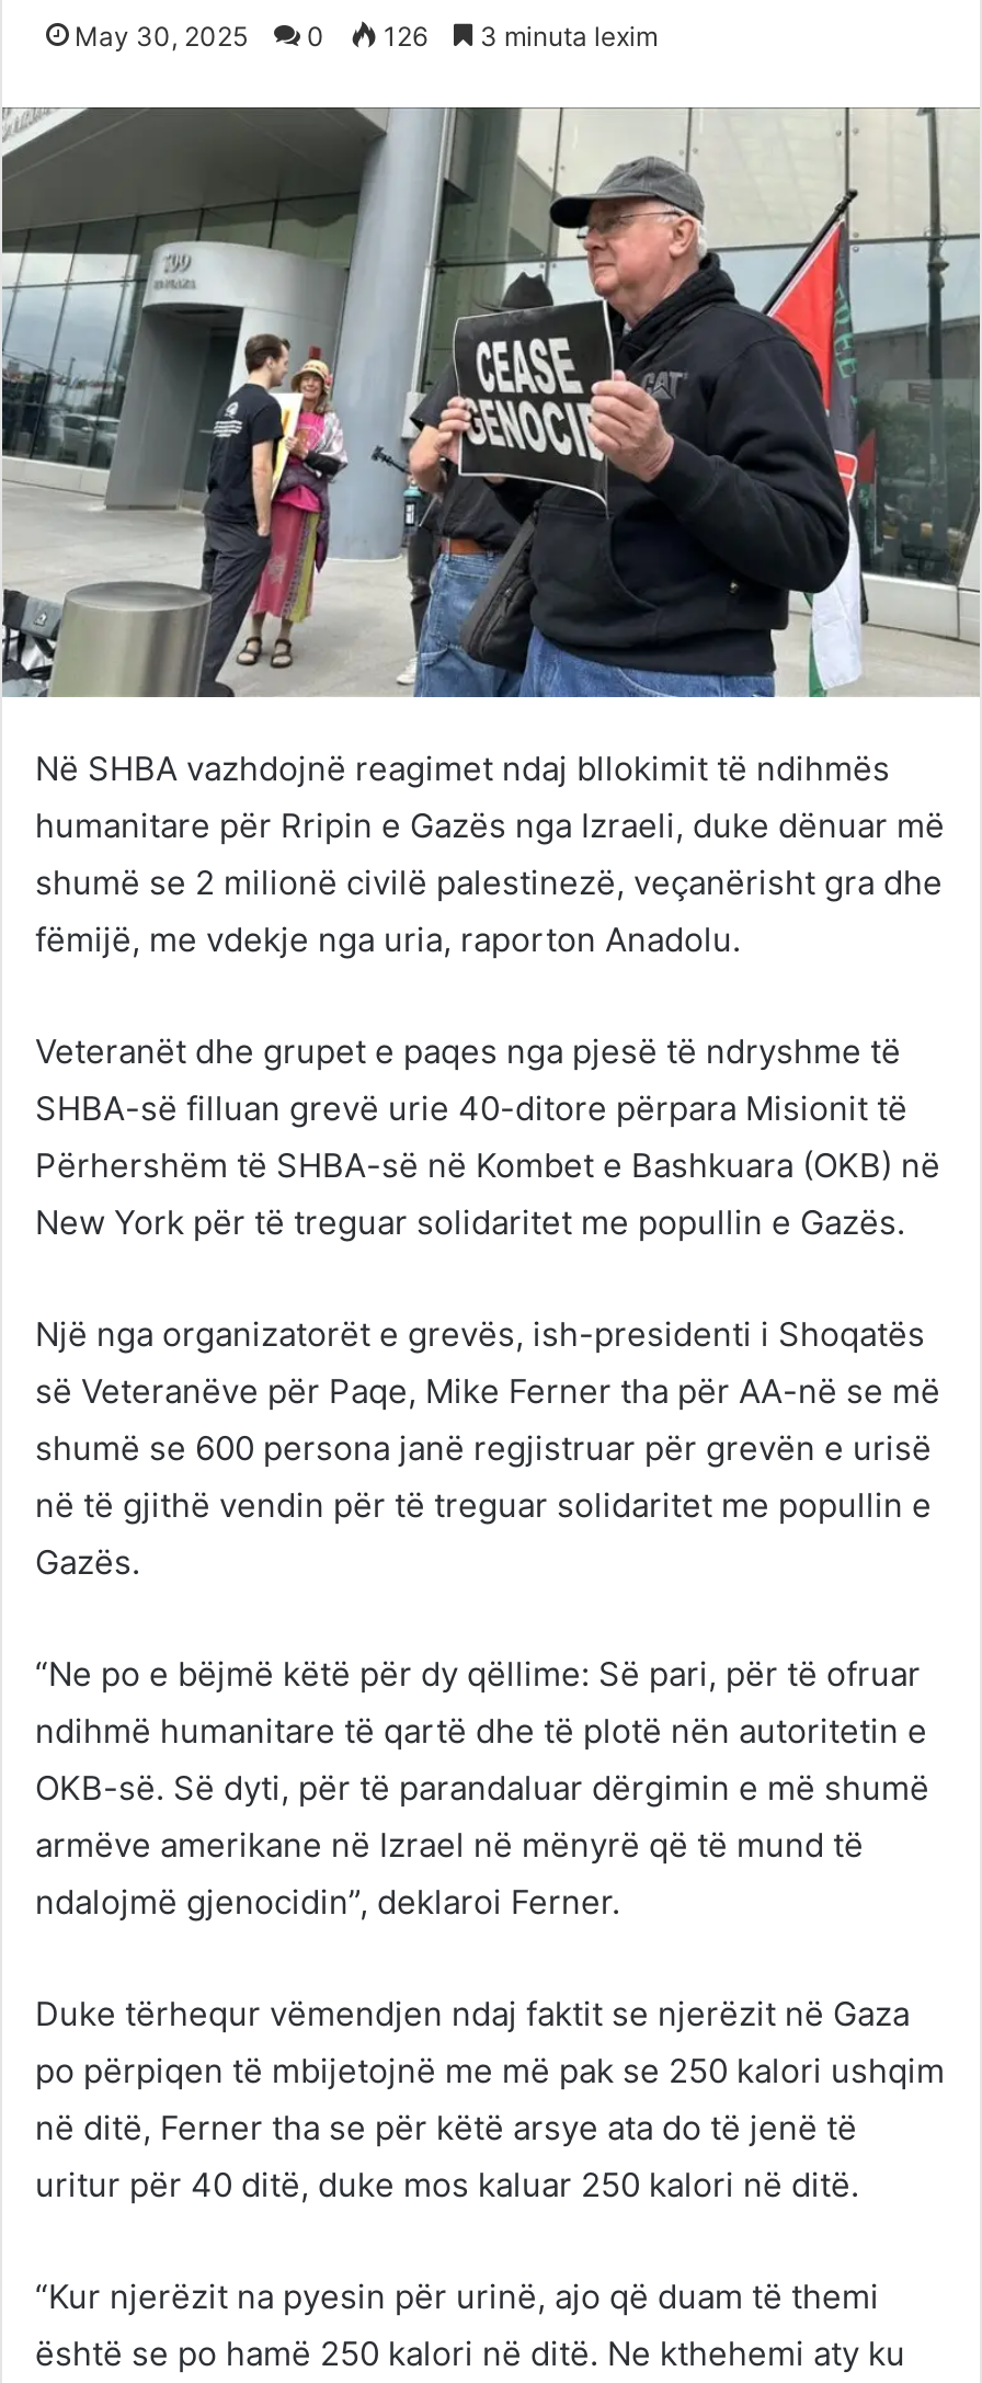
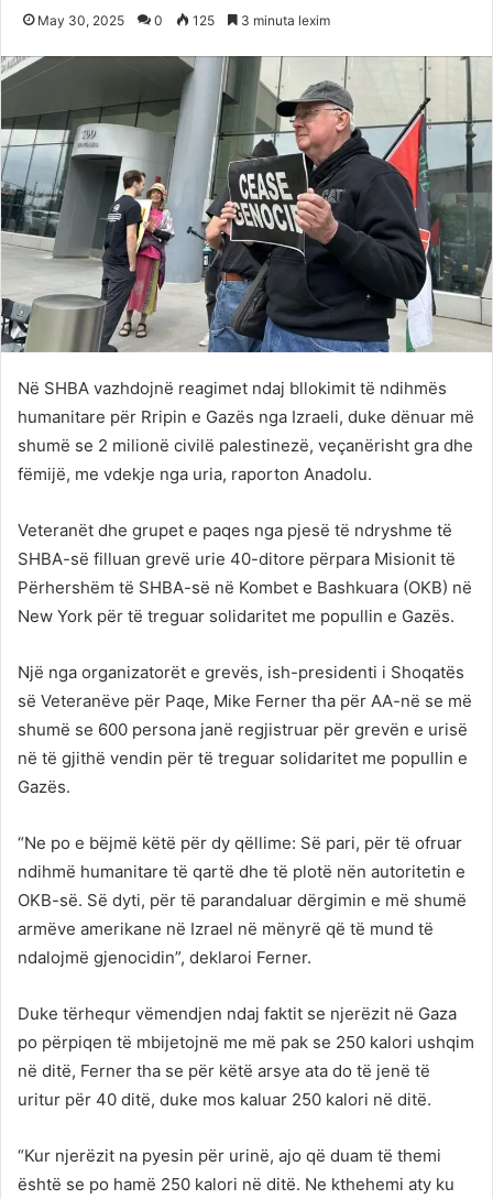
- May 30, 2025 0 126 3 minuta lexim
+ May 30, 2025 0 125 3 minuta lexim
